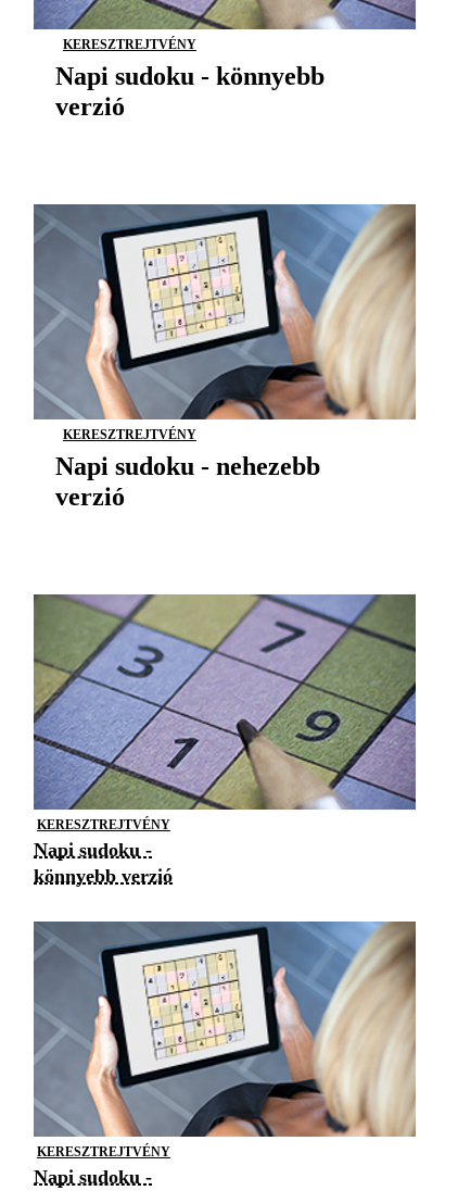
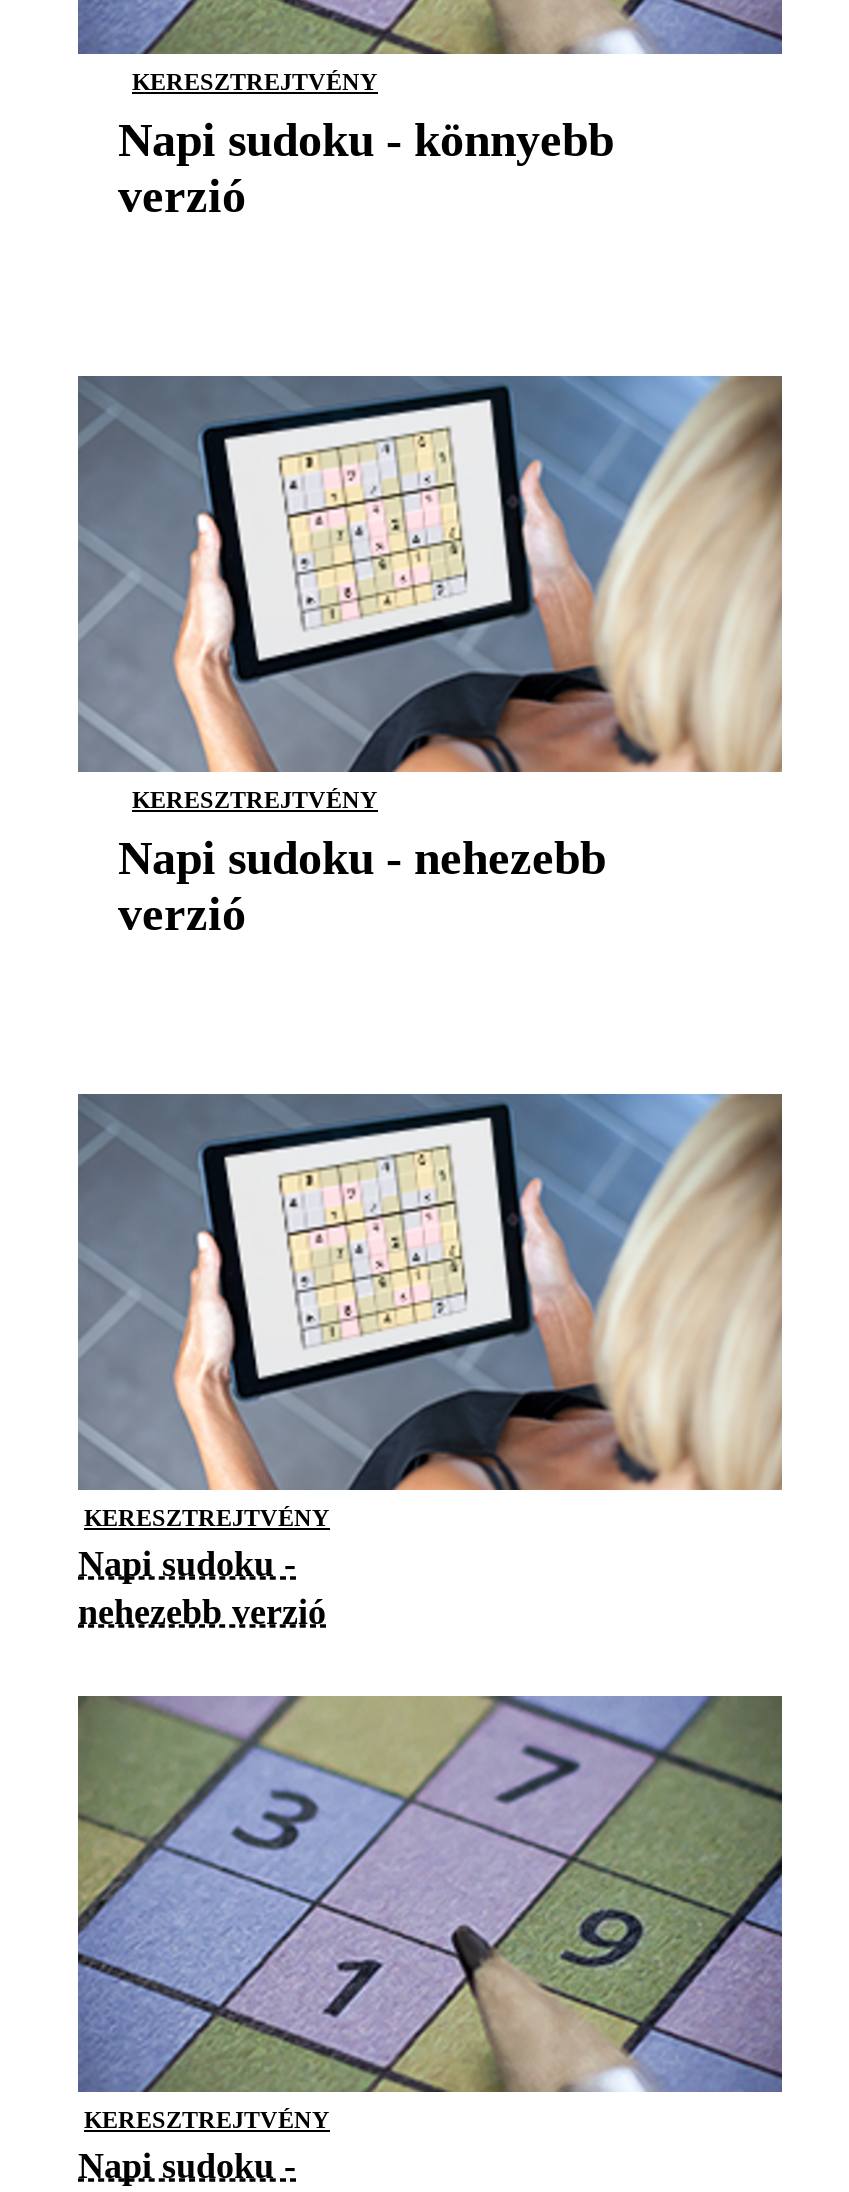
moved down: [image]

- könnyebb verzió
+ nehezebb verzió

moved up: [image]
